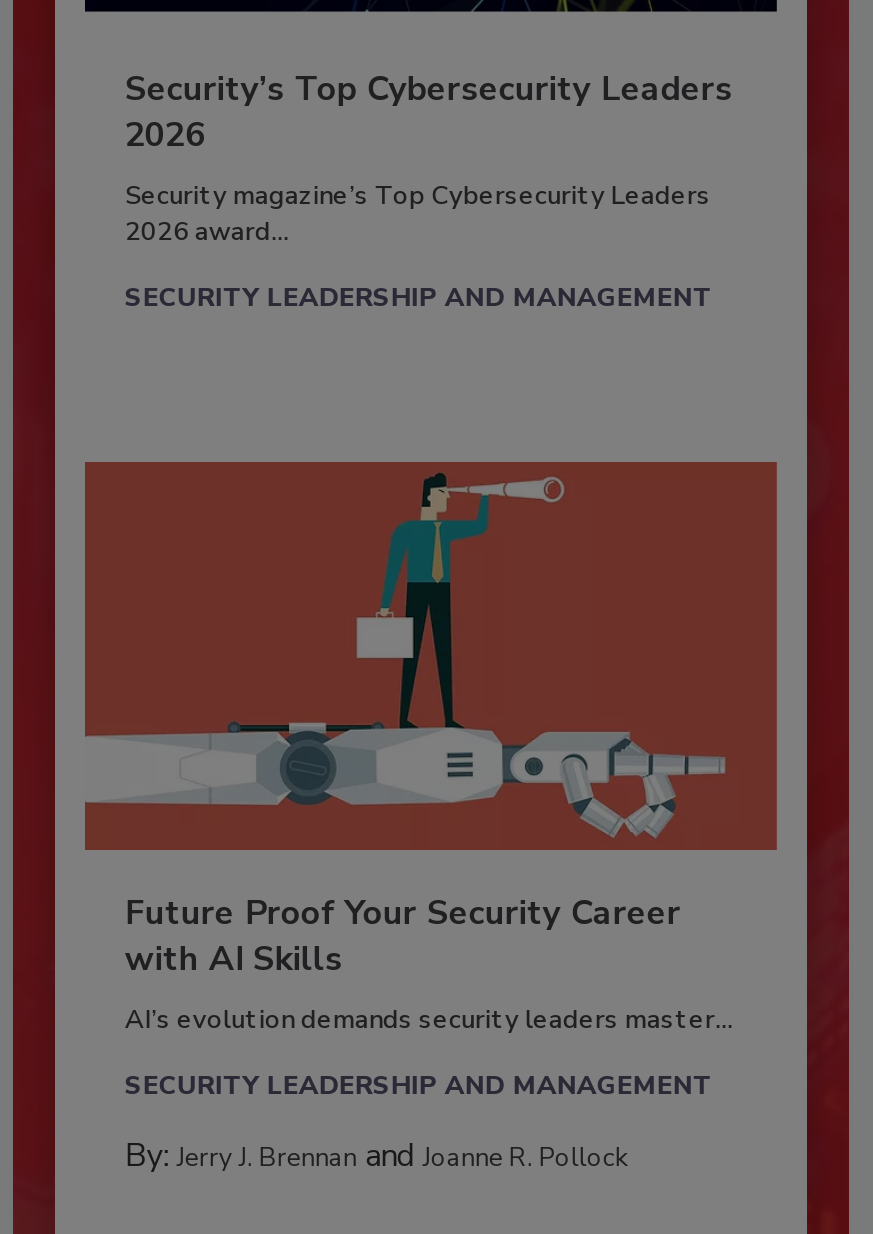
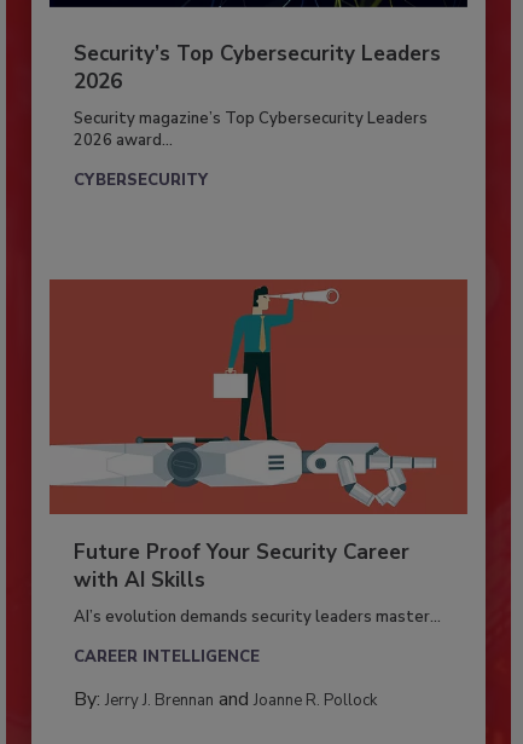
- SECURITY LEADERSHIP AND MANAGEMENT
+ CYBERSECURITY

- SECURITY LEADERSHIP AND MANAGEMENT
+ CAREER INTELLIGENCE
